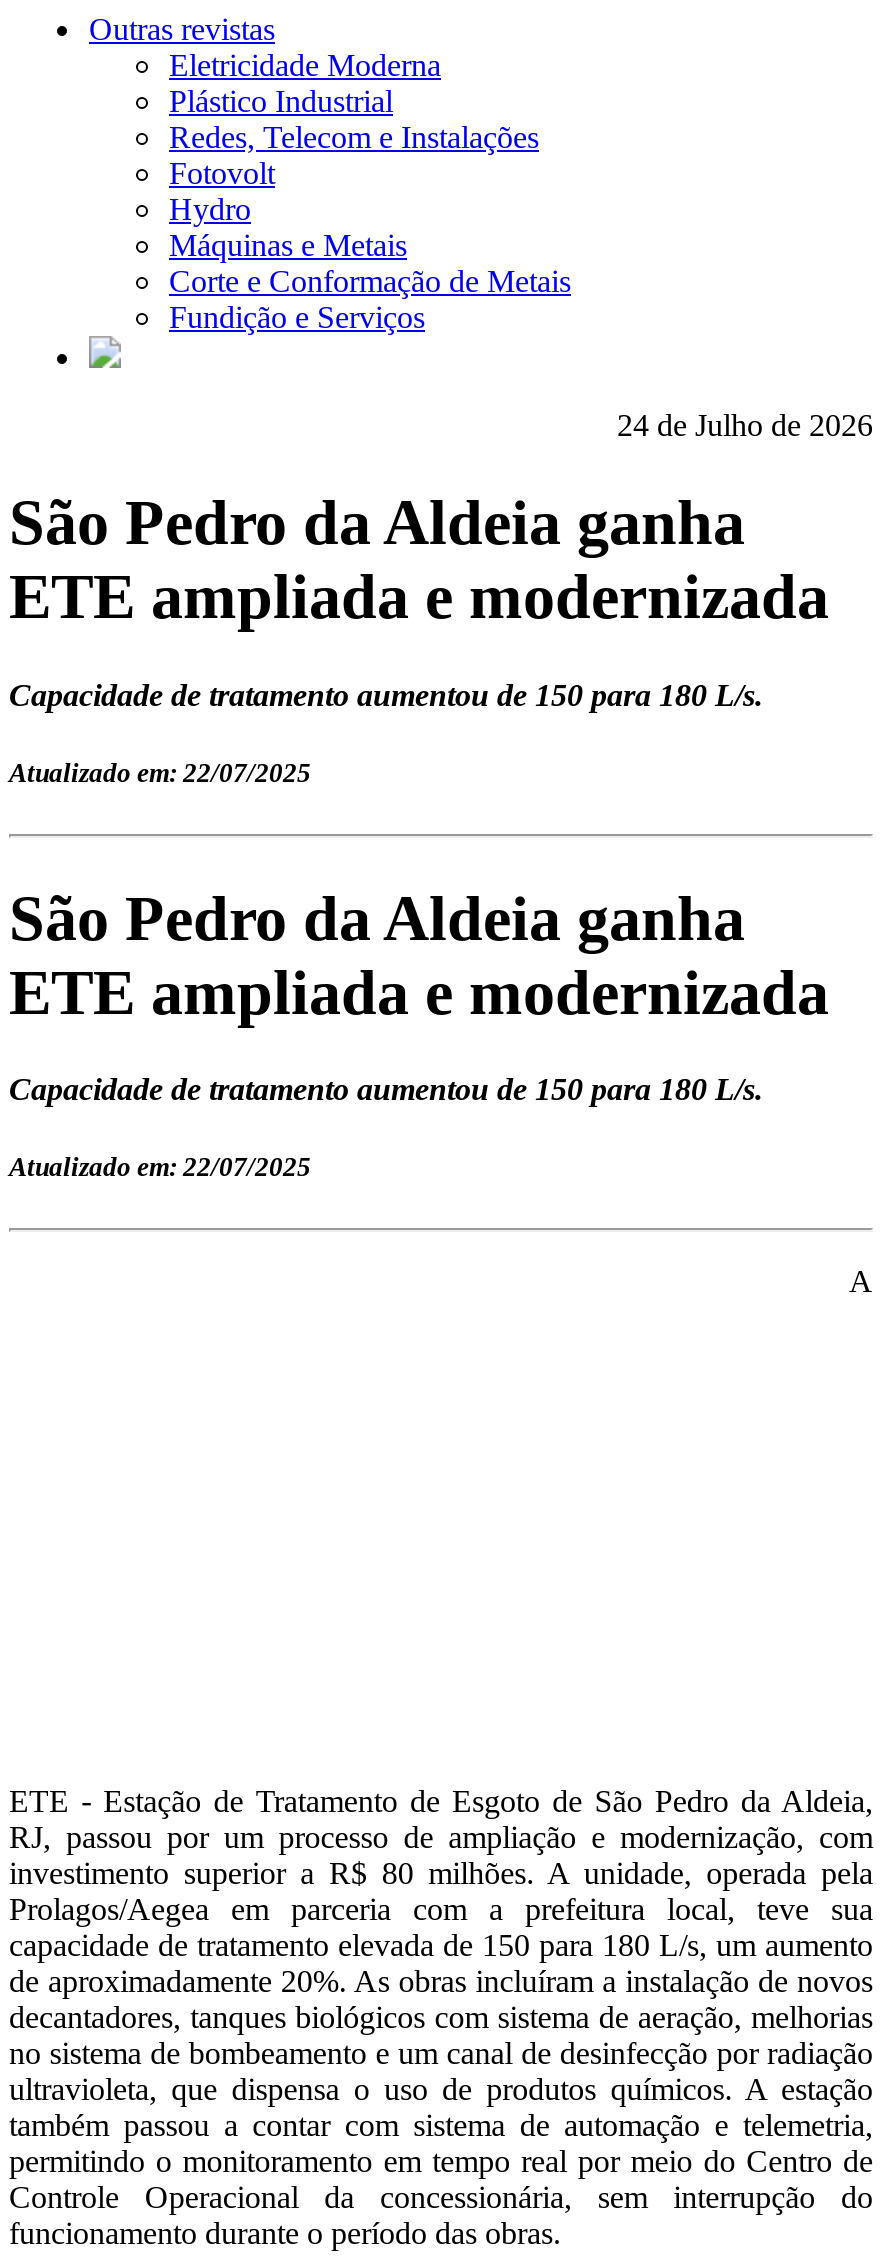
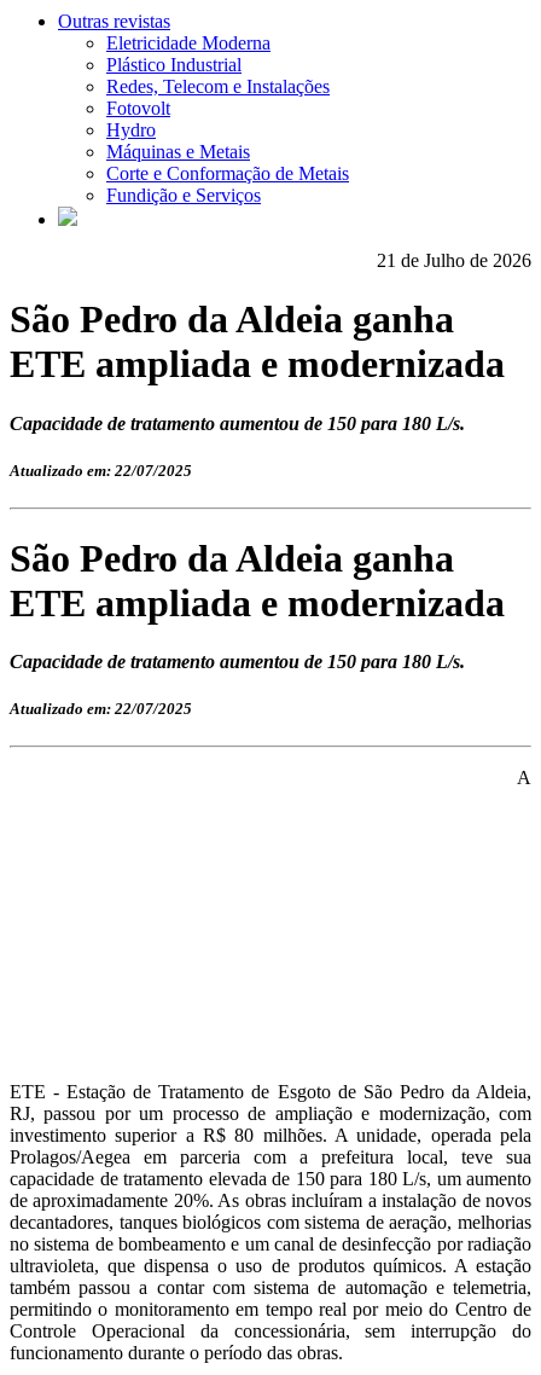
- 24 de Julho de 2026
+ 21 de Julho de 2026
